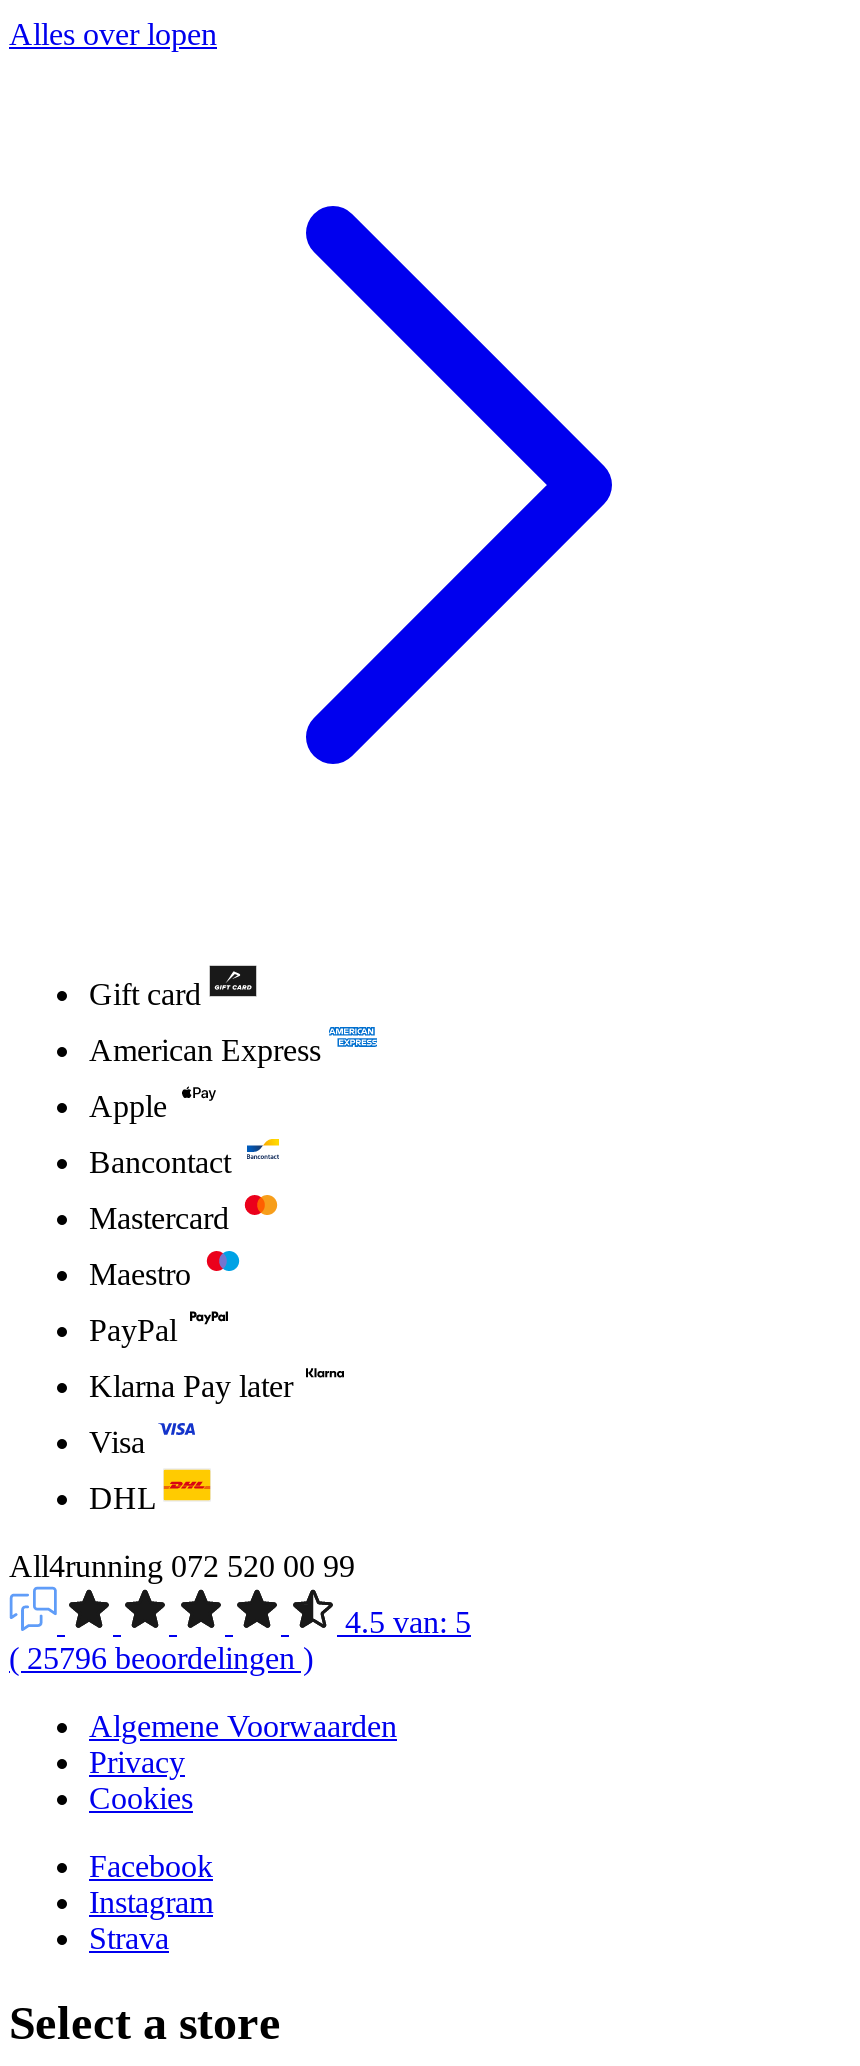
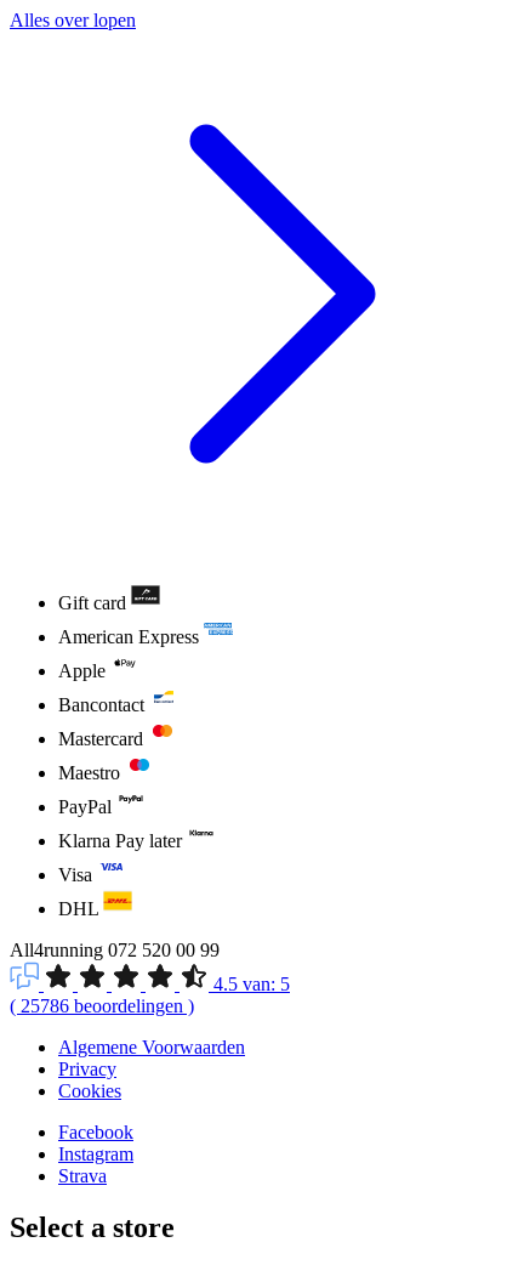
- (25796 beoordelingen)
+ (25786 beoordelingen)
